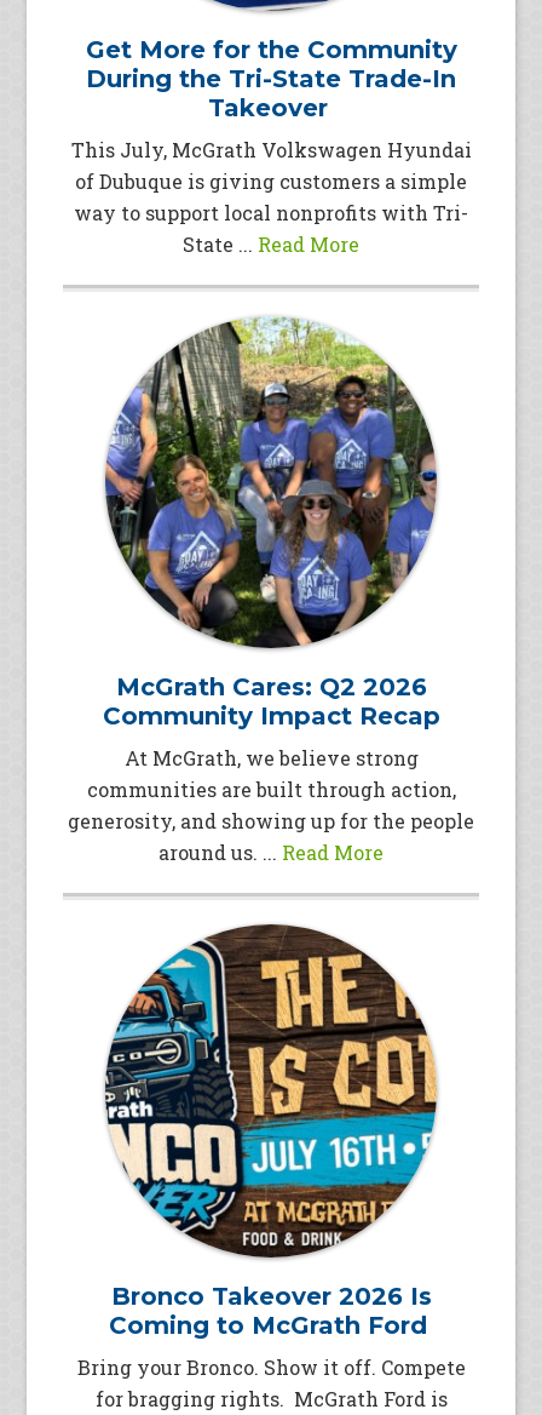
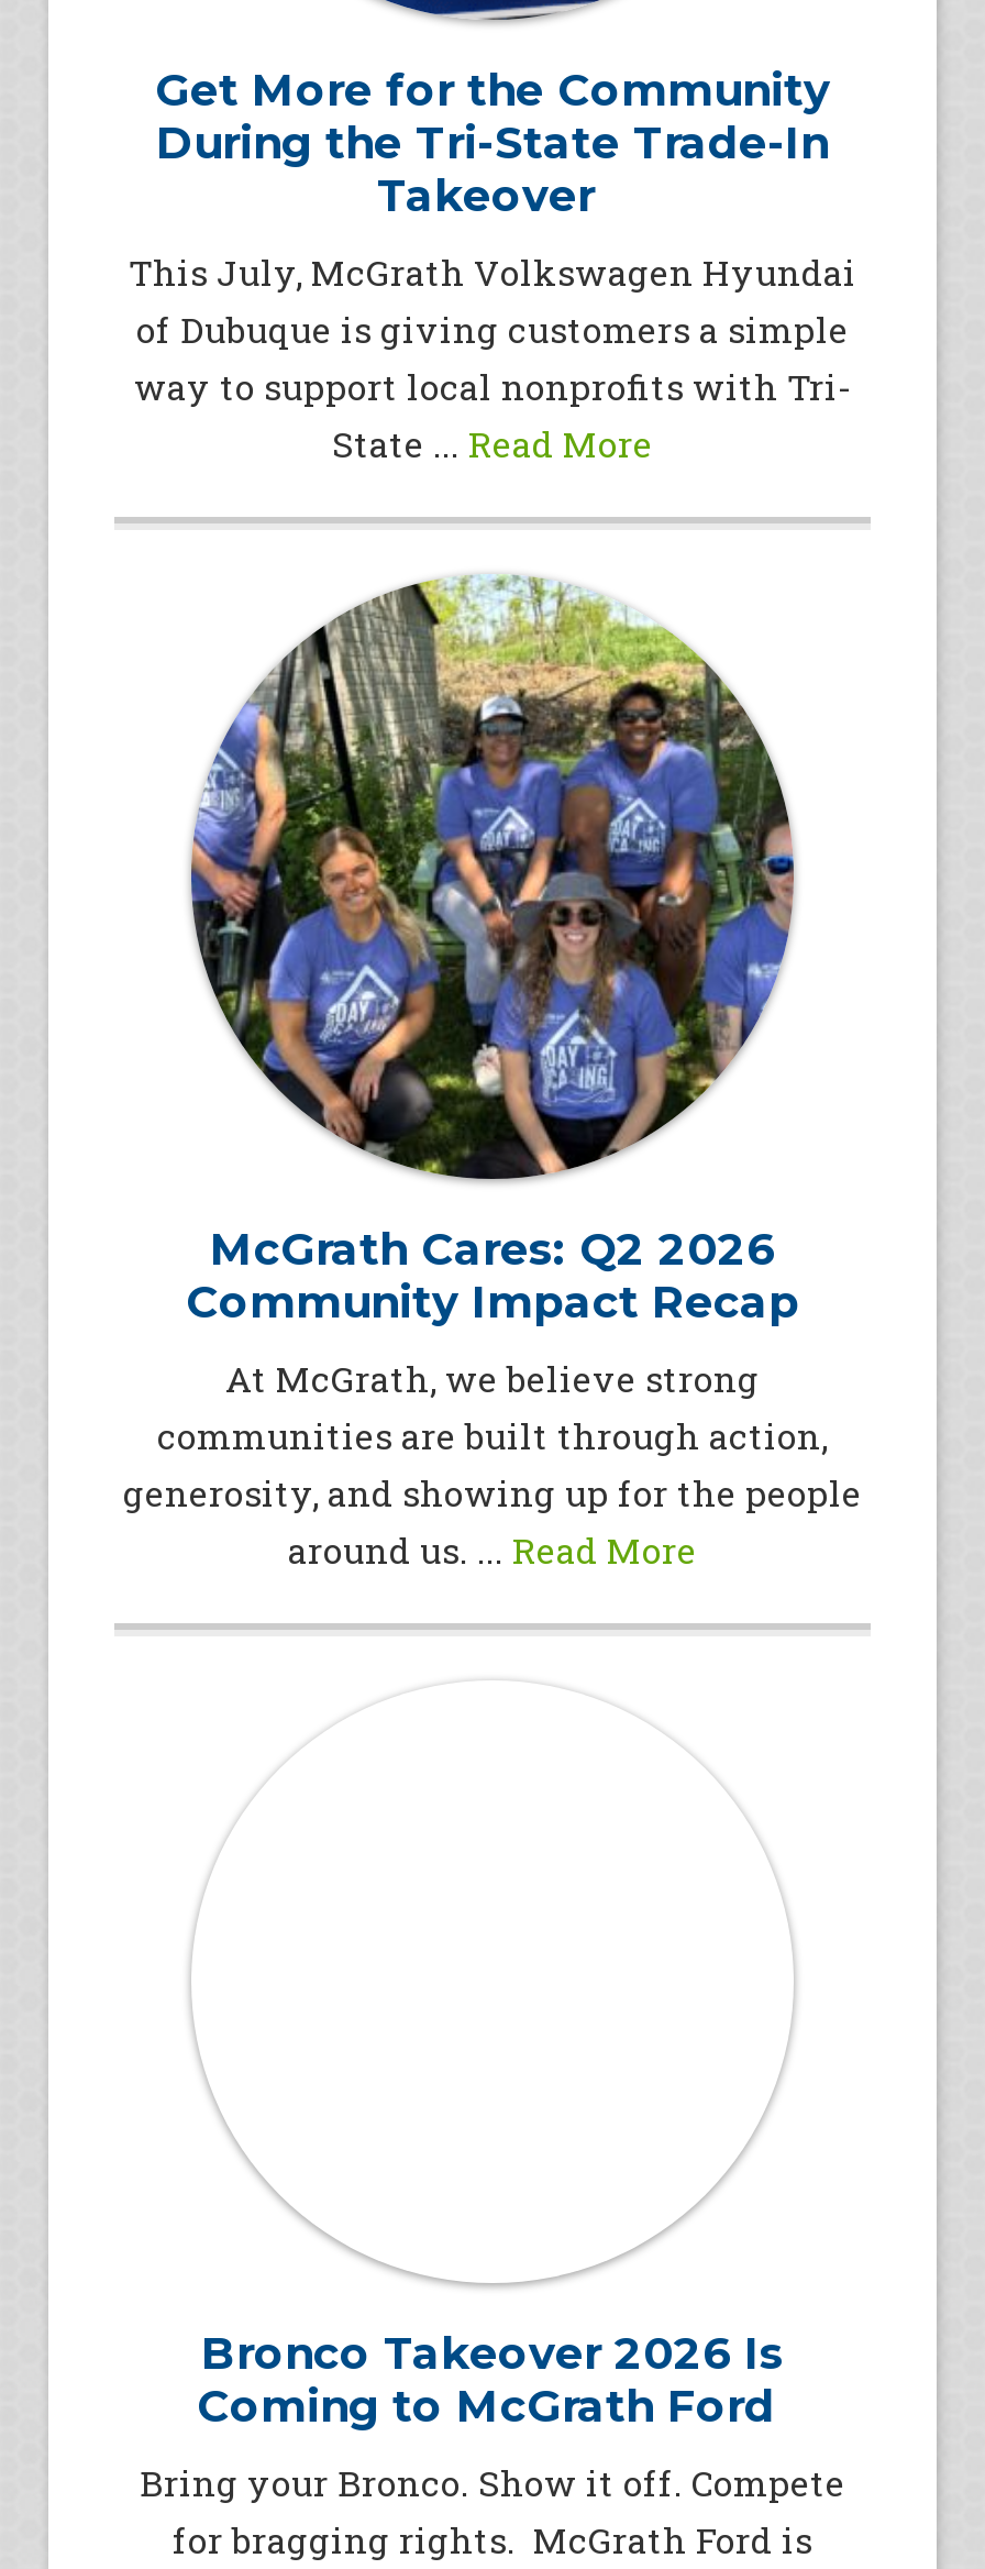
- [image]
